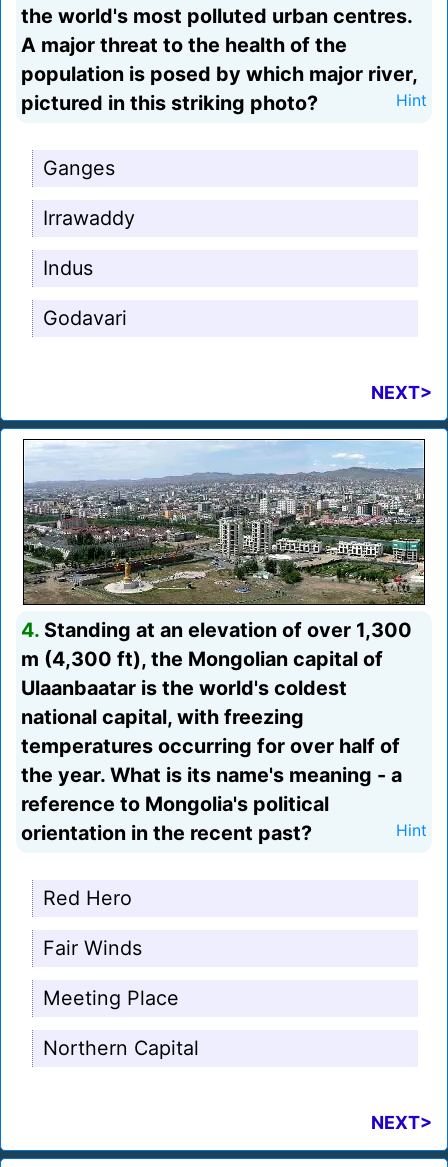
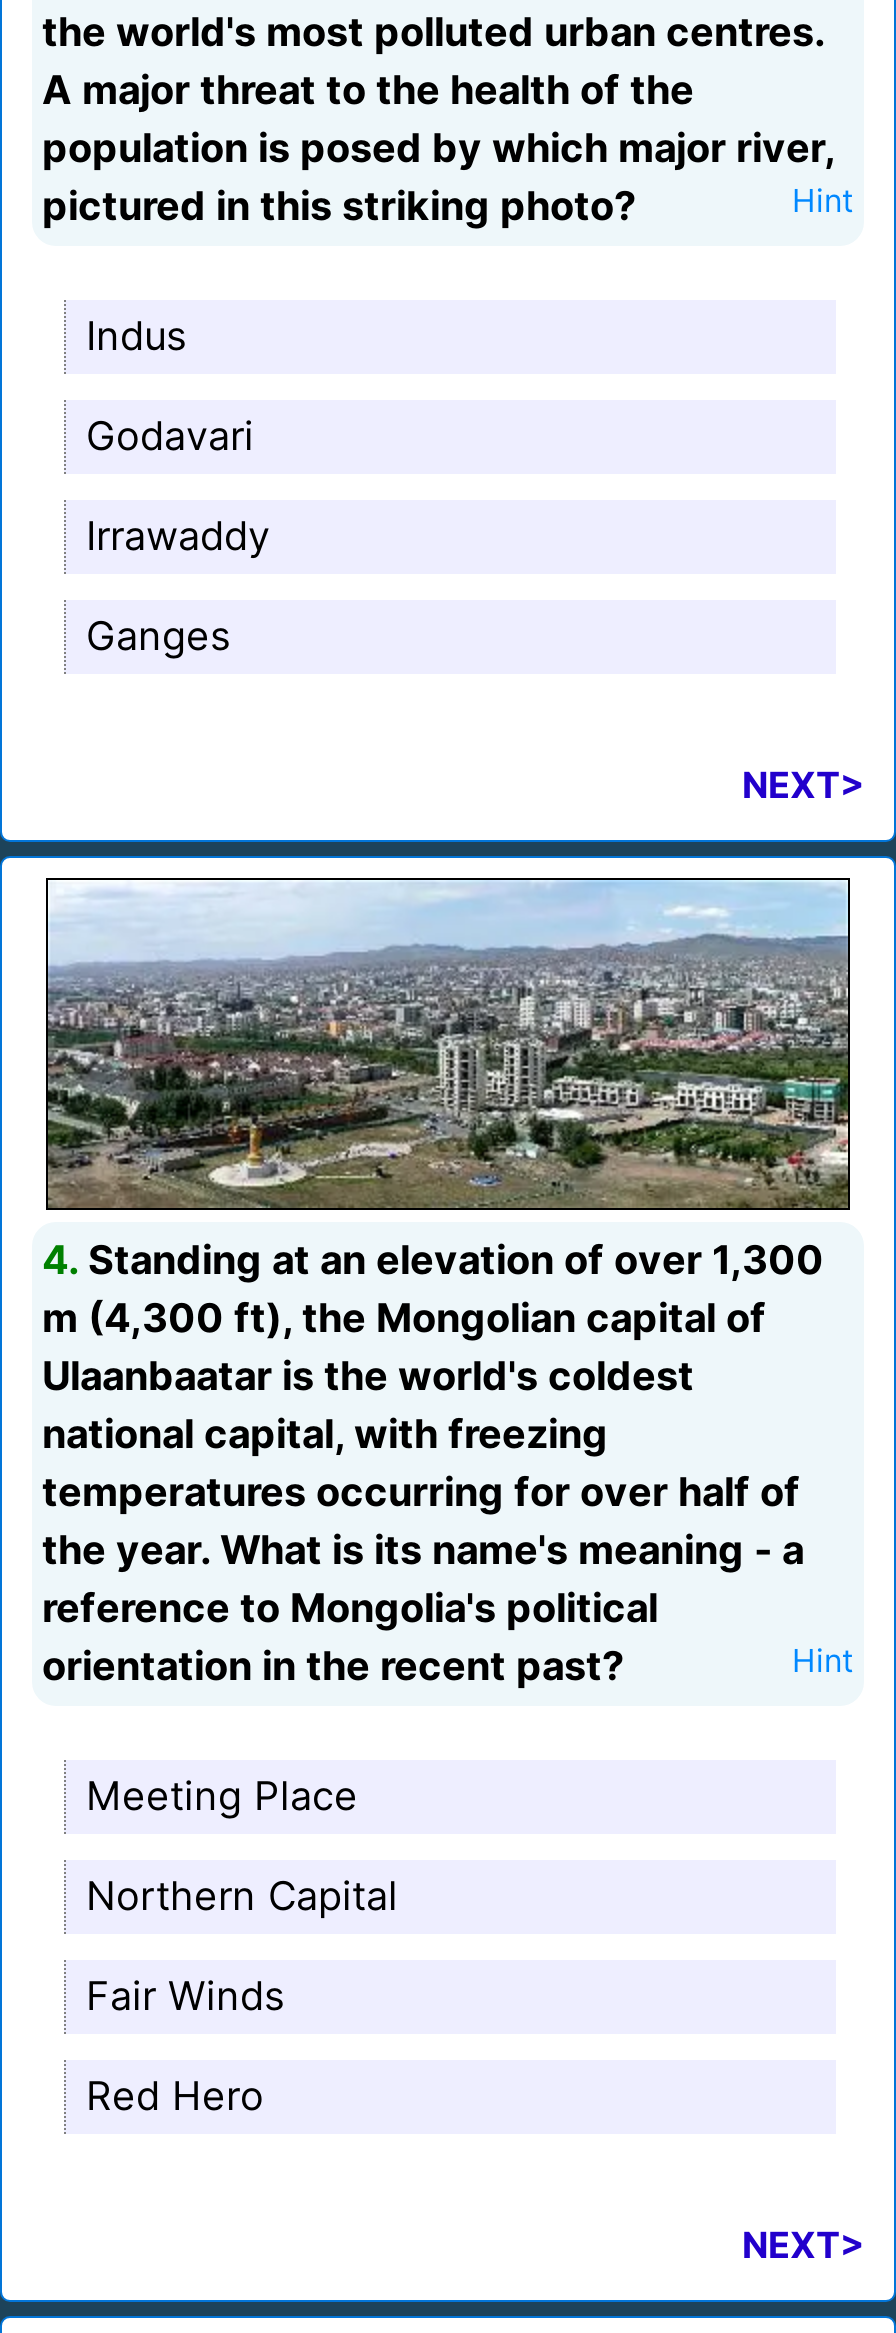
moved down: Ganges | Irrawaddy

moved up: Indus | Godavari

moved down: Red Hero | Fair Winds

moved up: Meeting Place | Northern Capital
